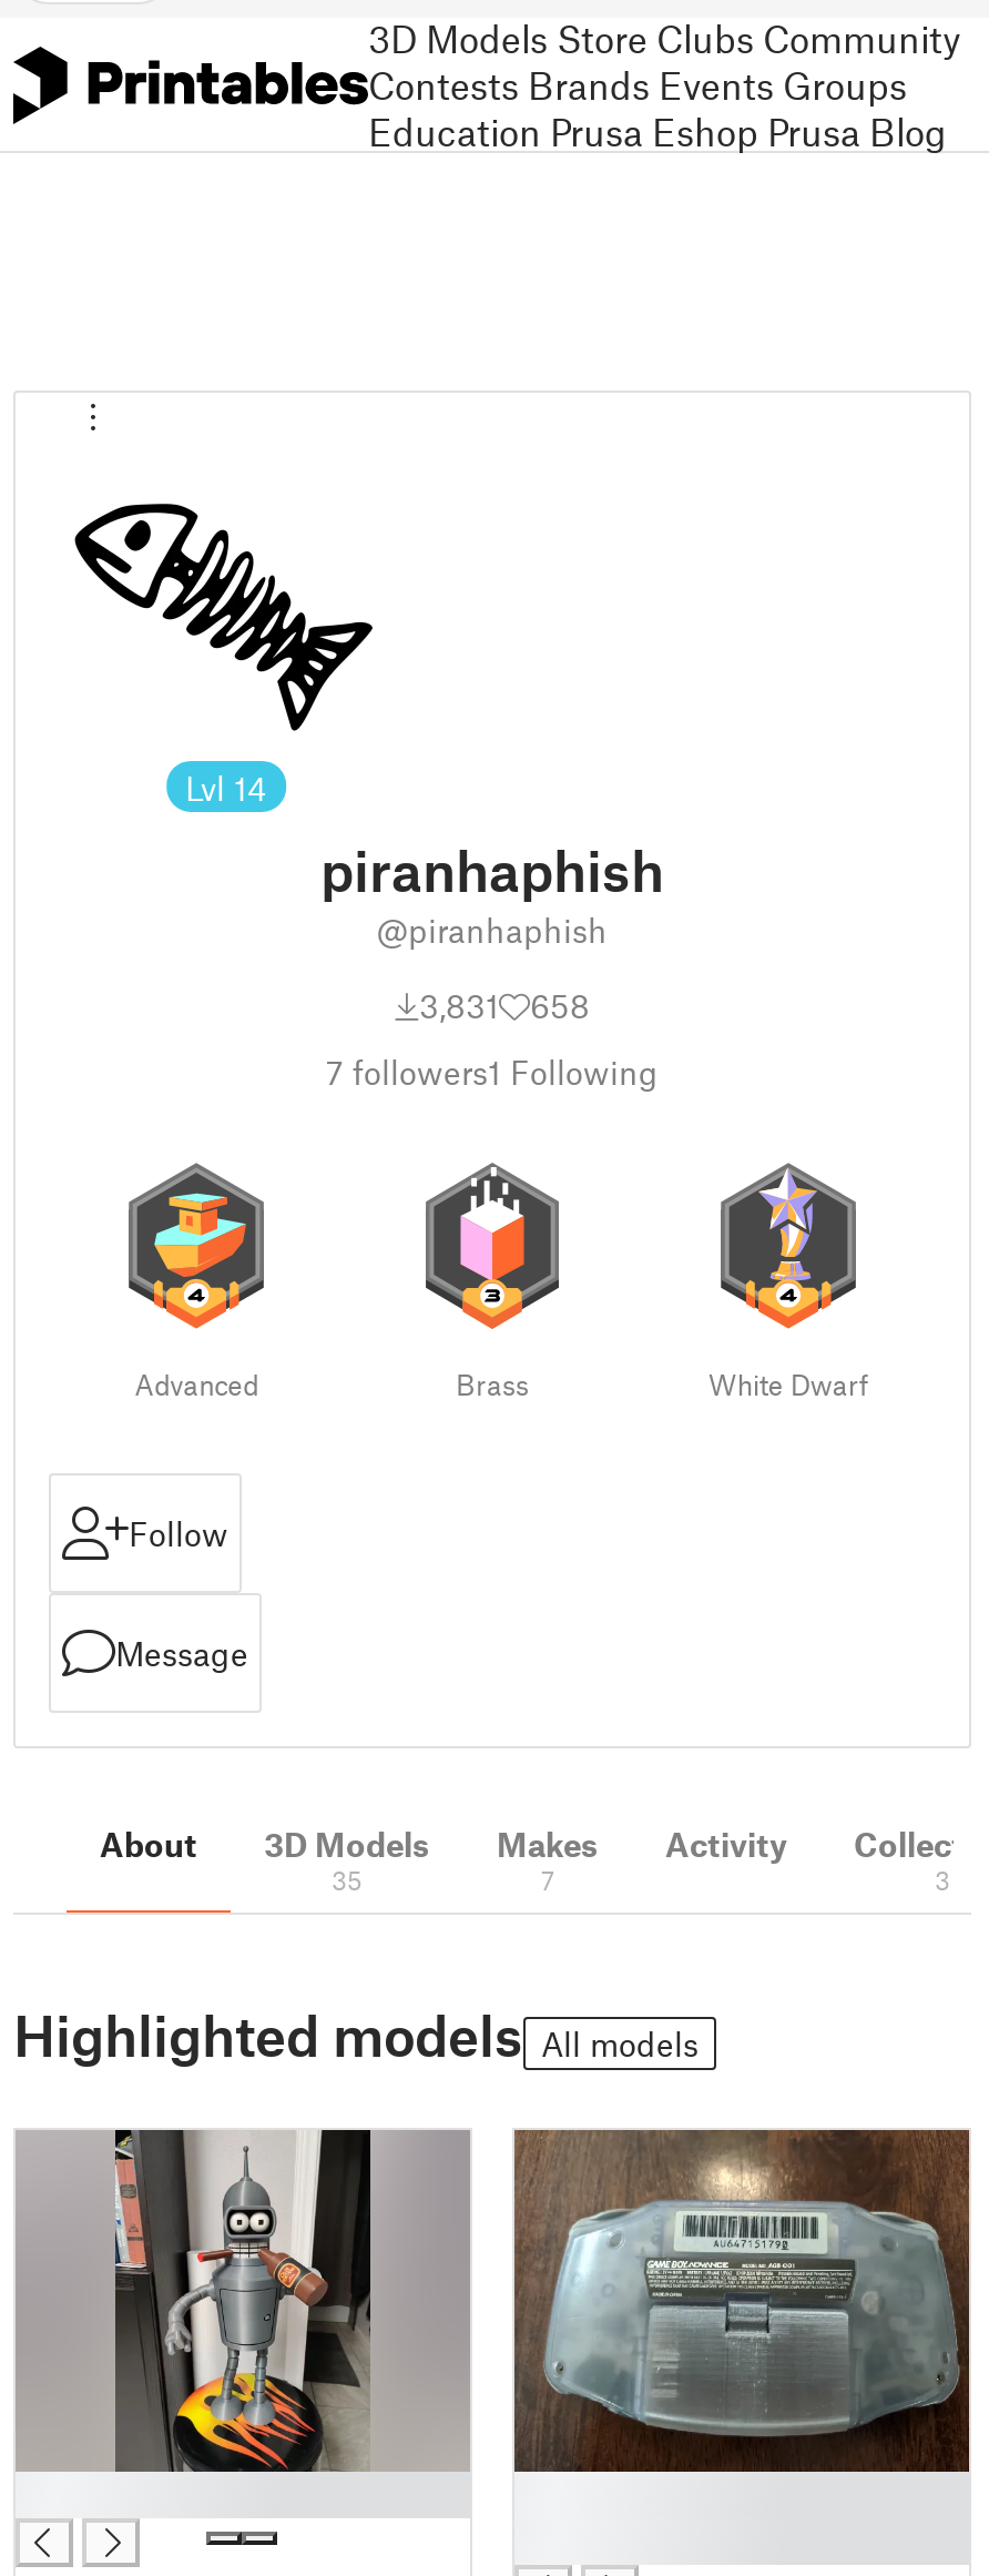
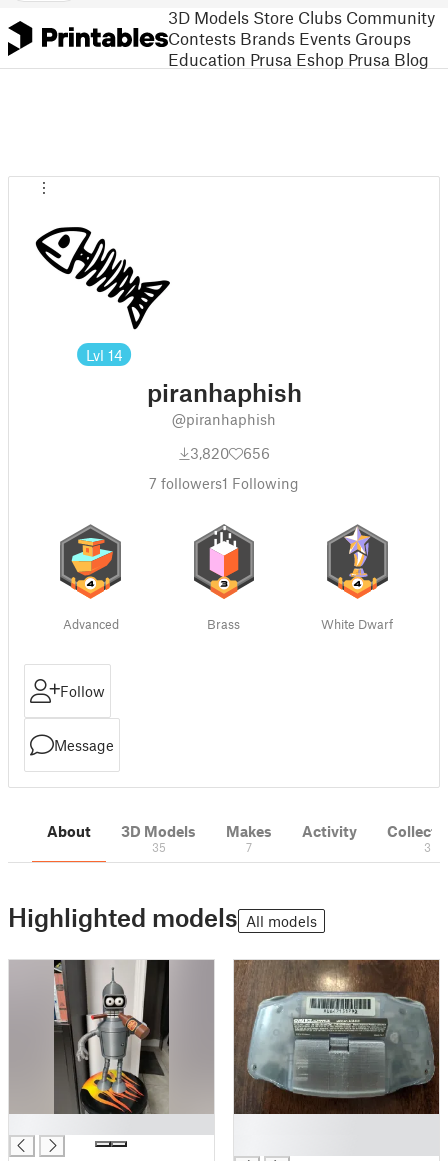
- 3,831
+ 3,820

- 658
+ 656
